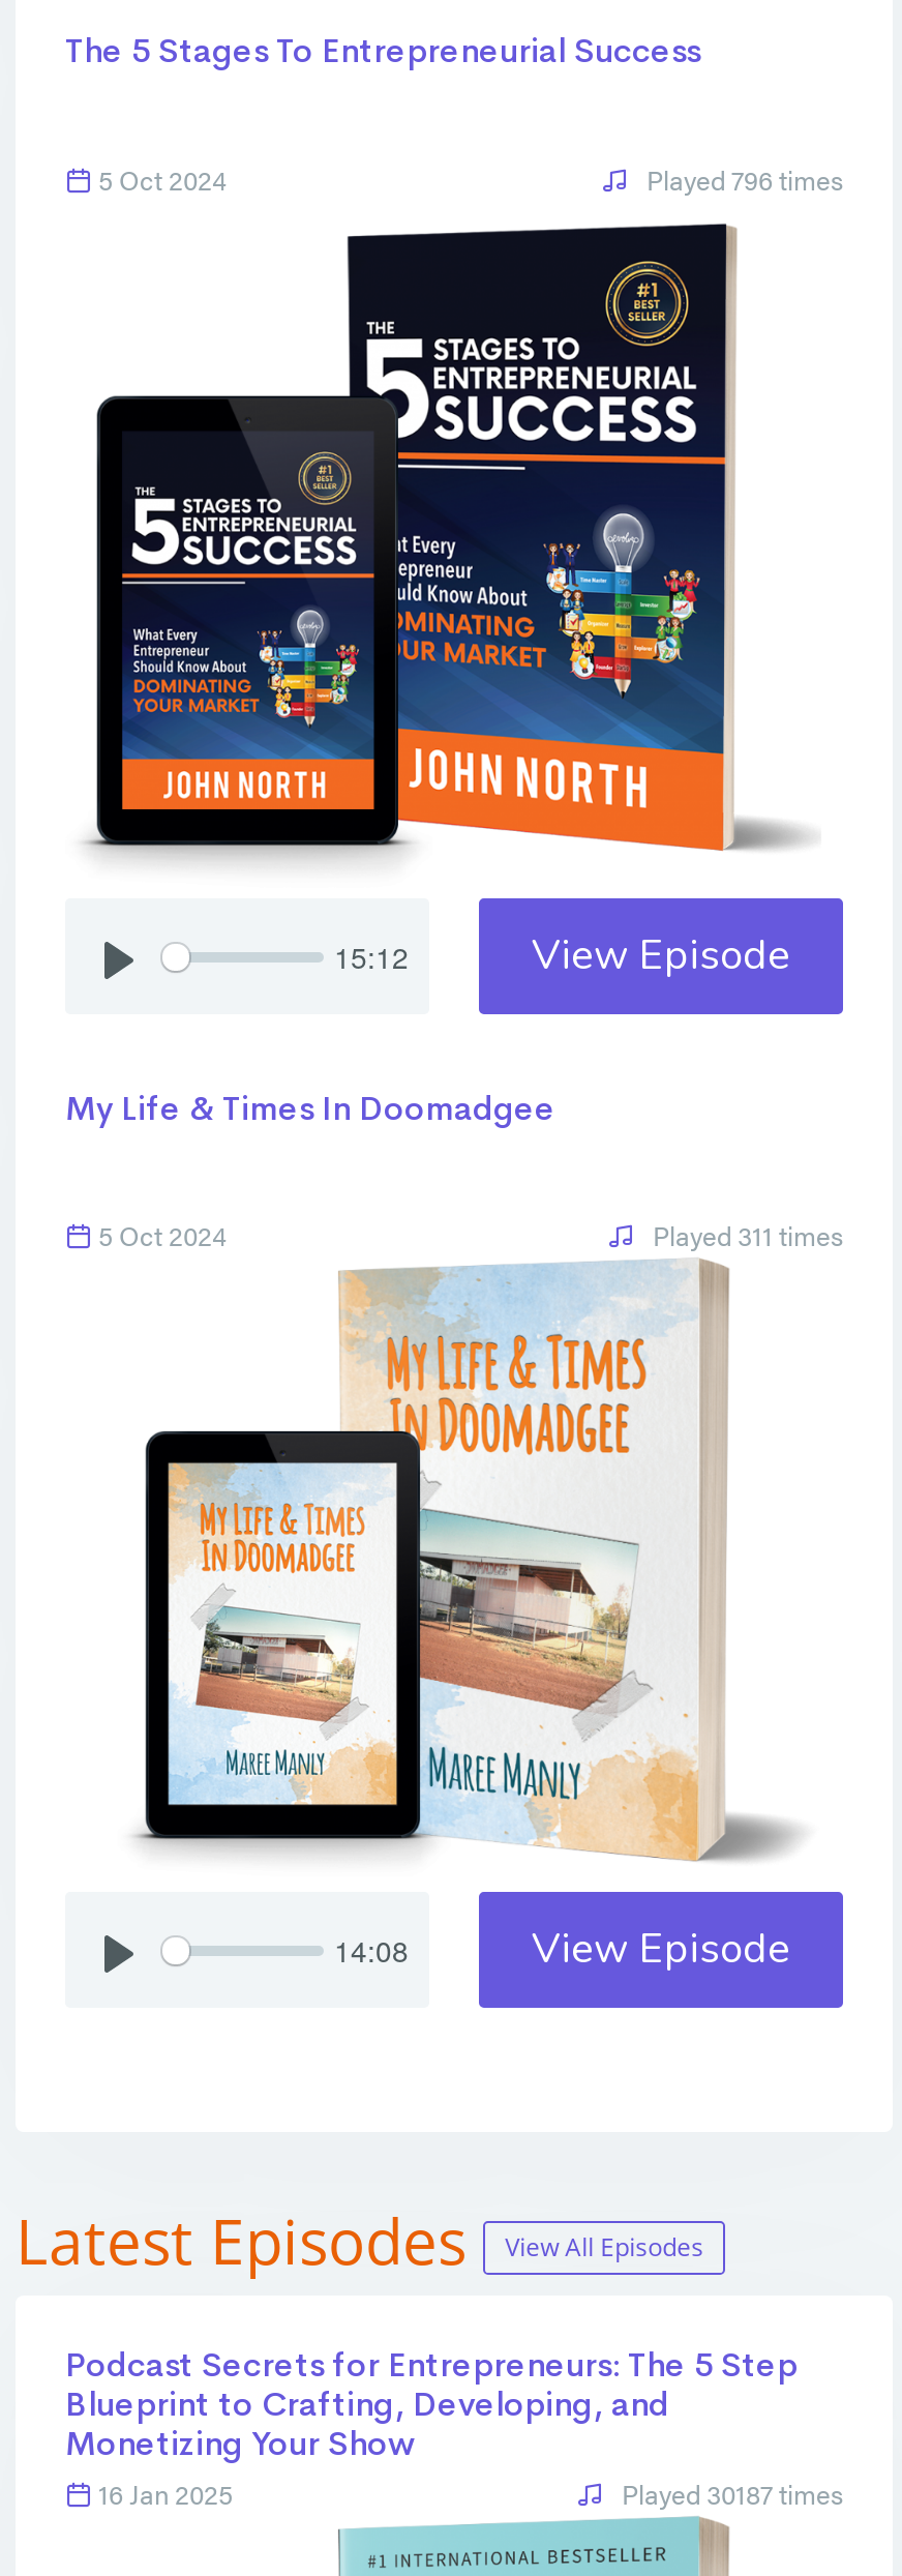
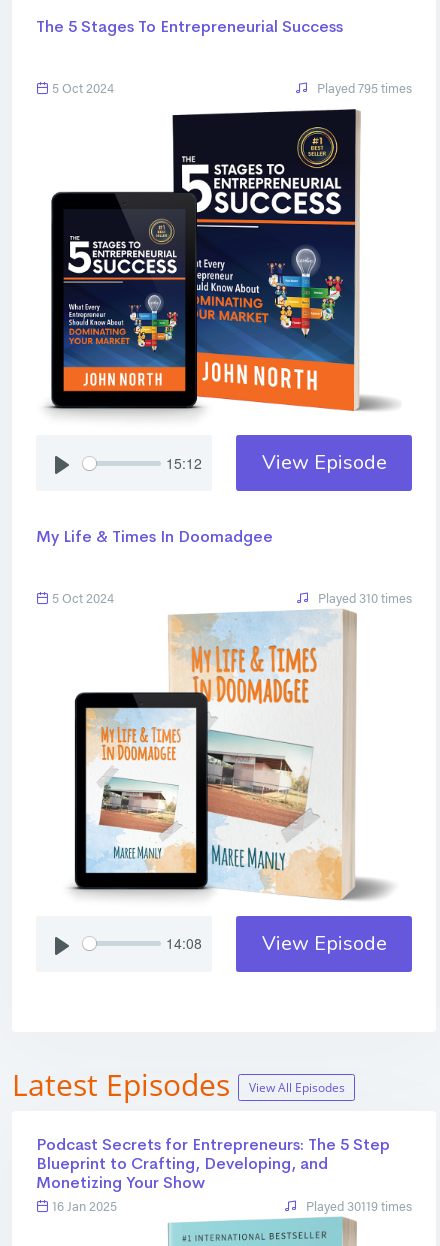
- Played 796 times
+ Played 795 times

- Played 311 times
+ Played 310 times

- Played 30187 times
+ Played 30119 times
